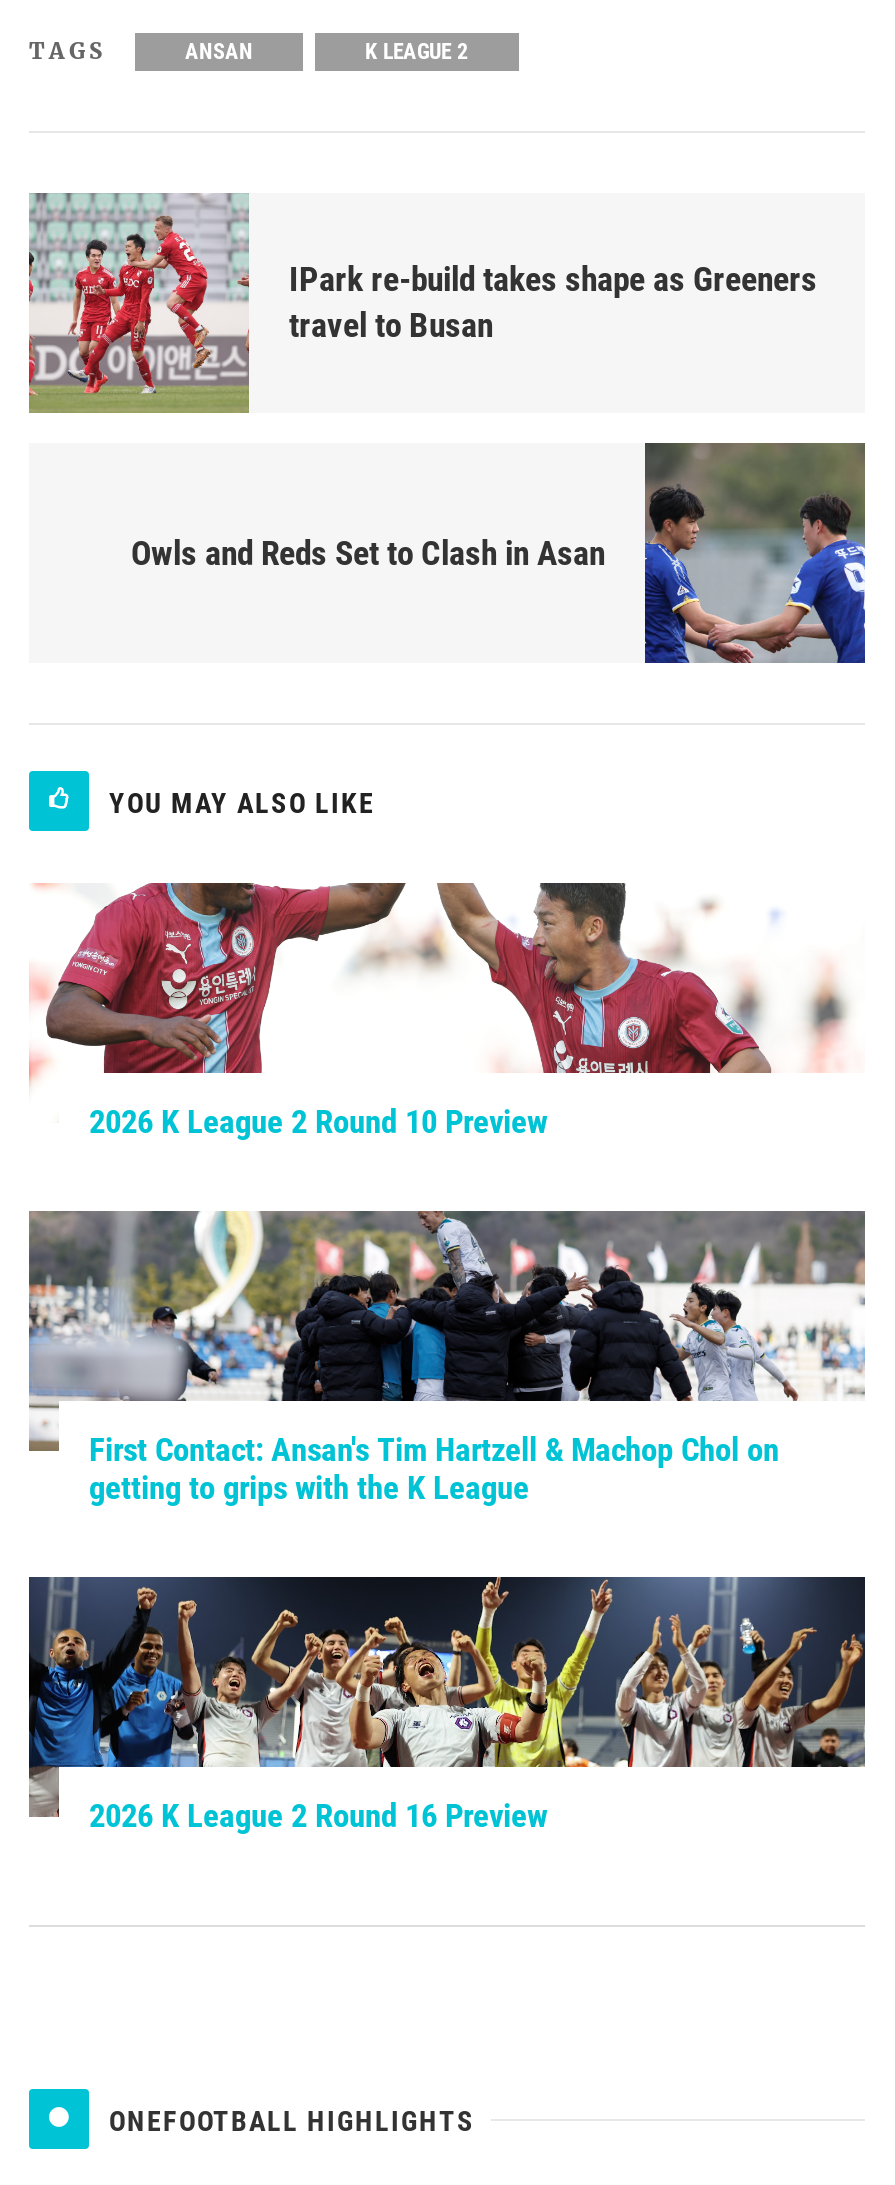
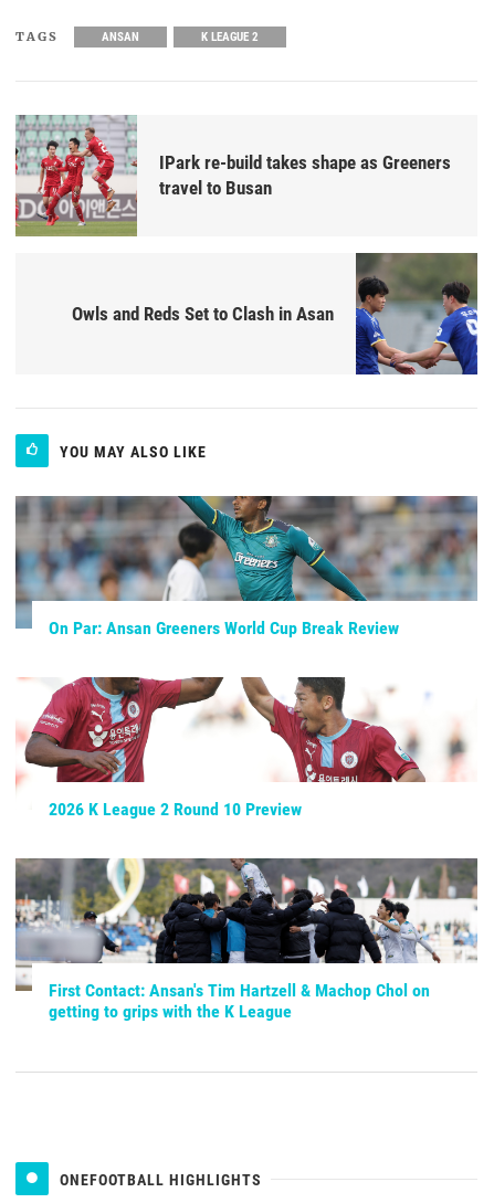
+ [image]
+ On Par: Ansan Greeners World Cup Break Review

moved down: [image] | 2026 K League 2 Round 10 Preview | First Contact: Ansan's Tim Hartzell & Machop Chol on | getting to grips with the K League

- [image]
- 2026 K League 2 Round 16 Preview
